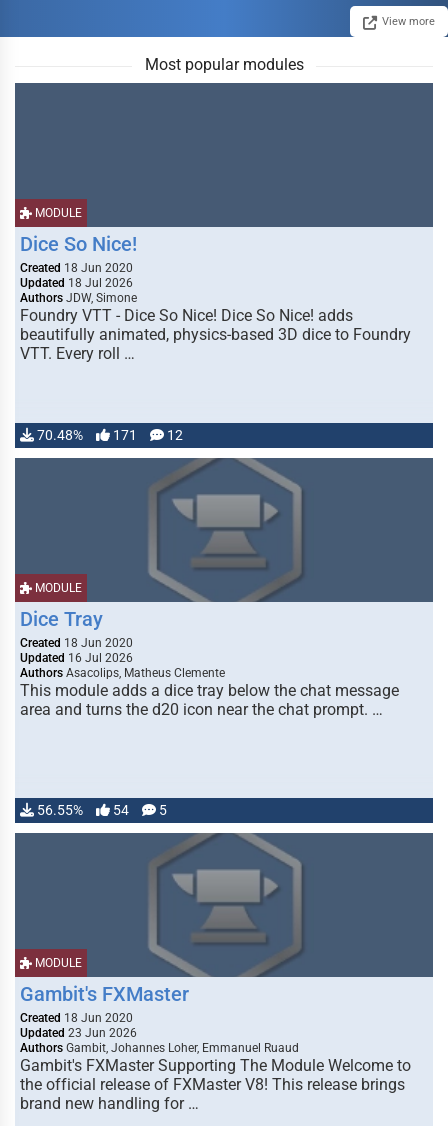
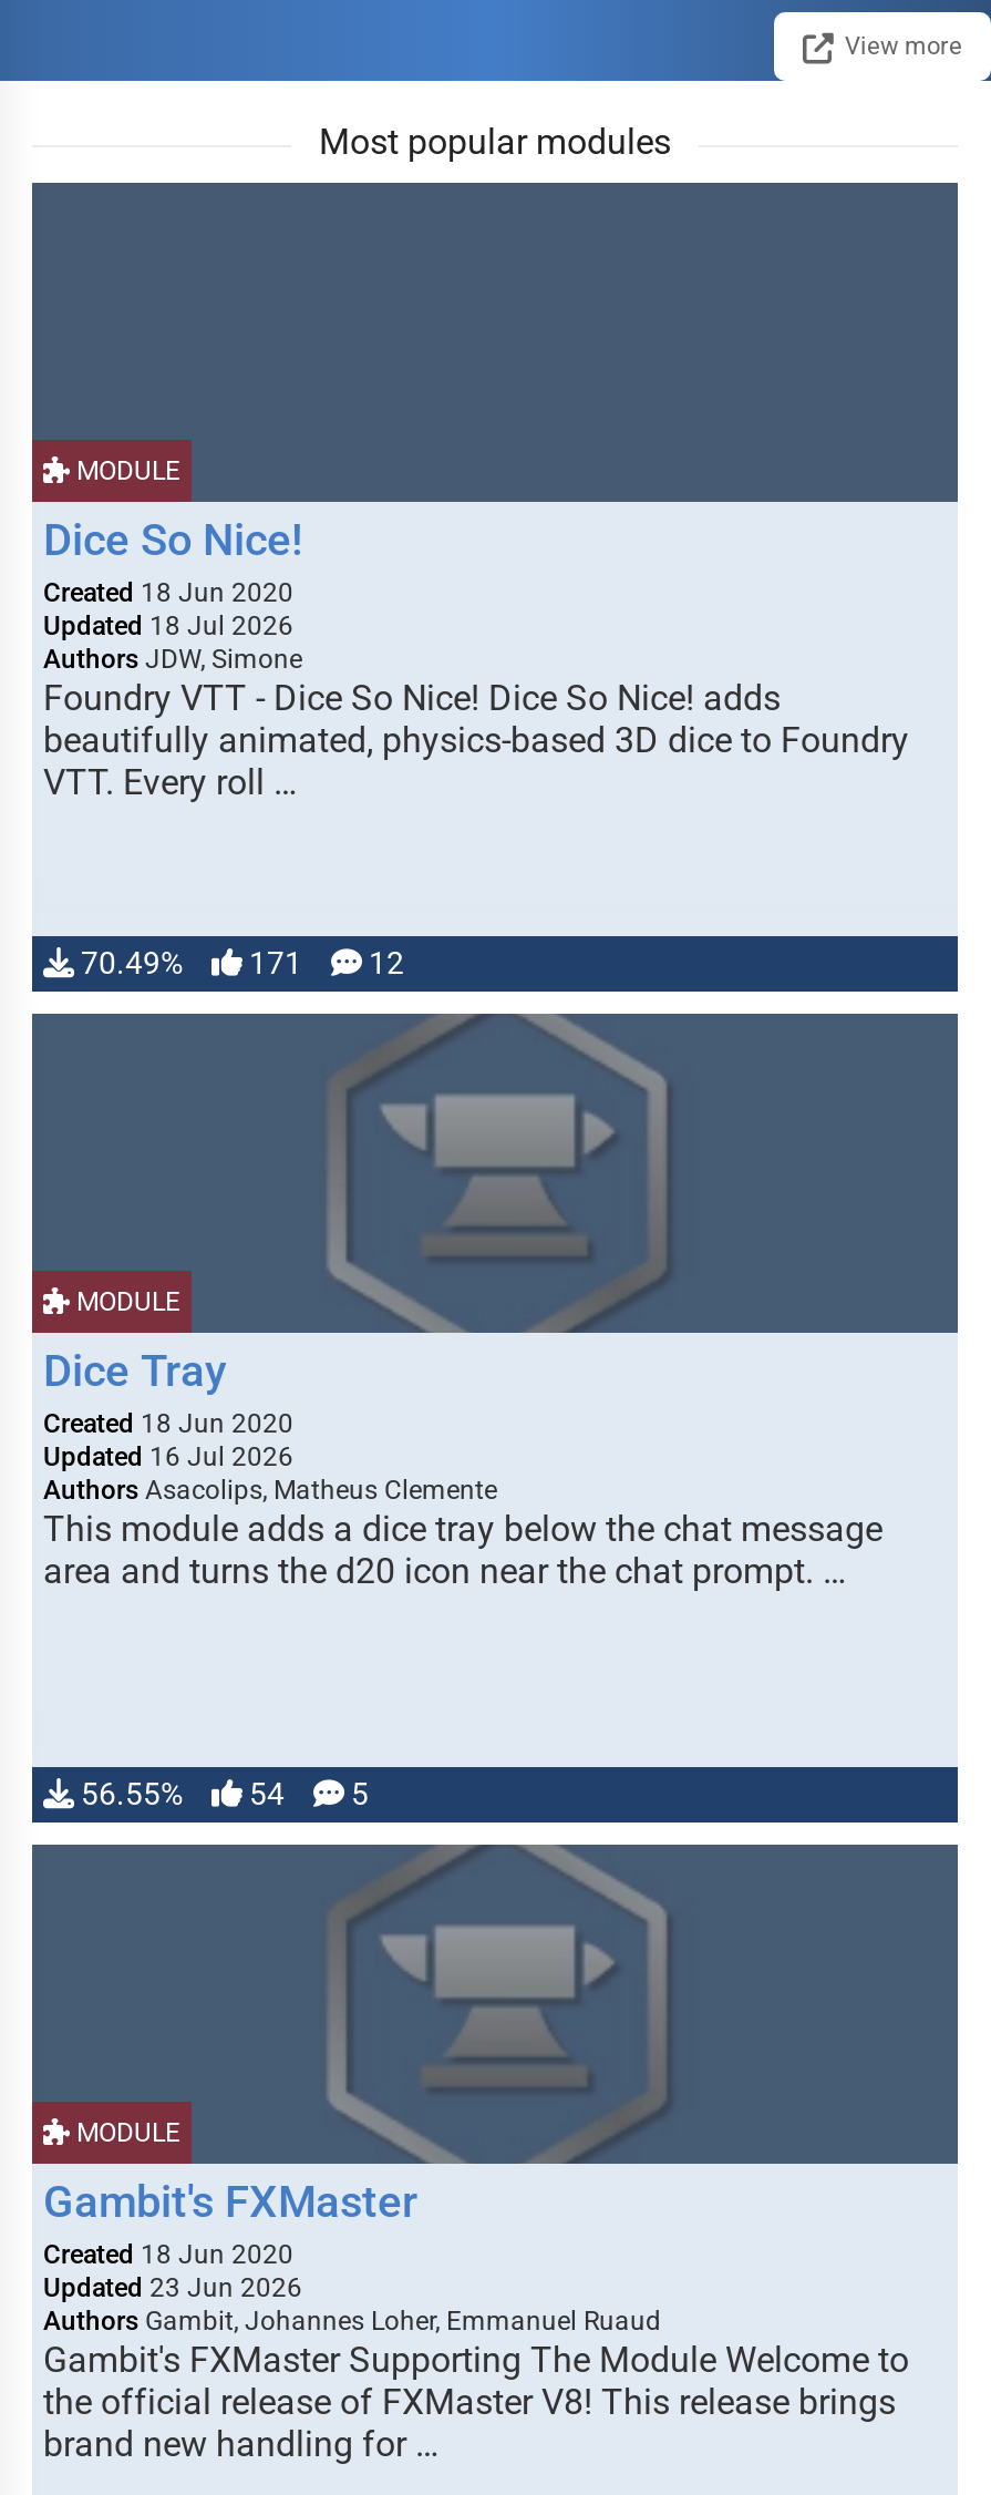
- 70.48% 171 12
+ 70.49% 171 12
